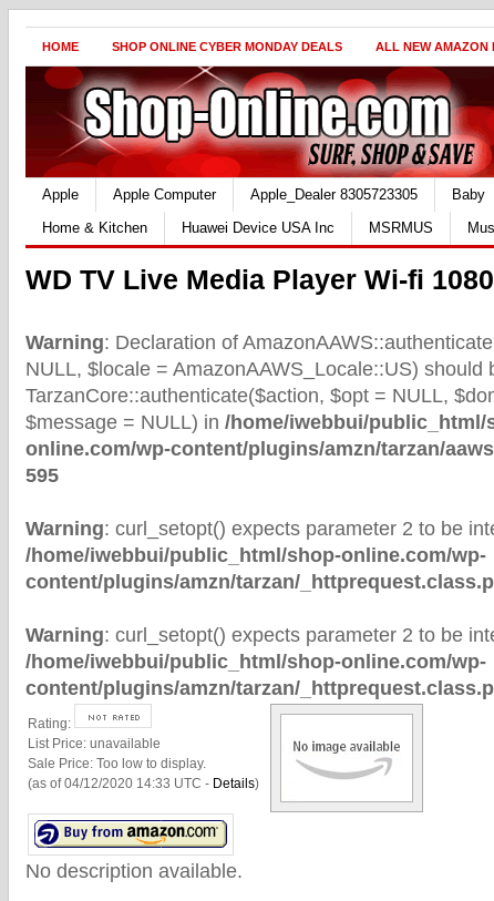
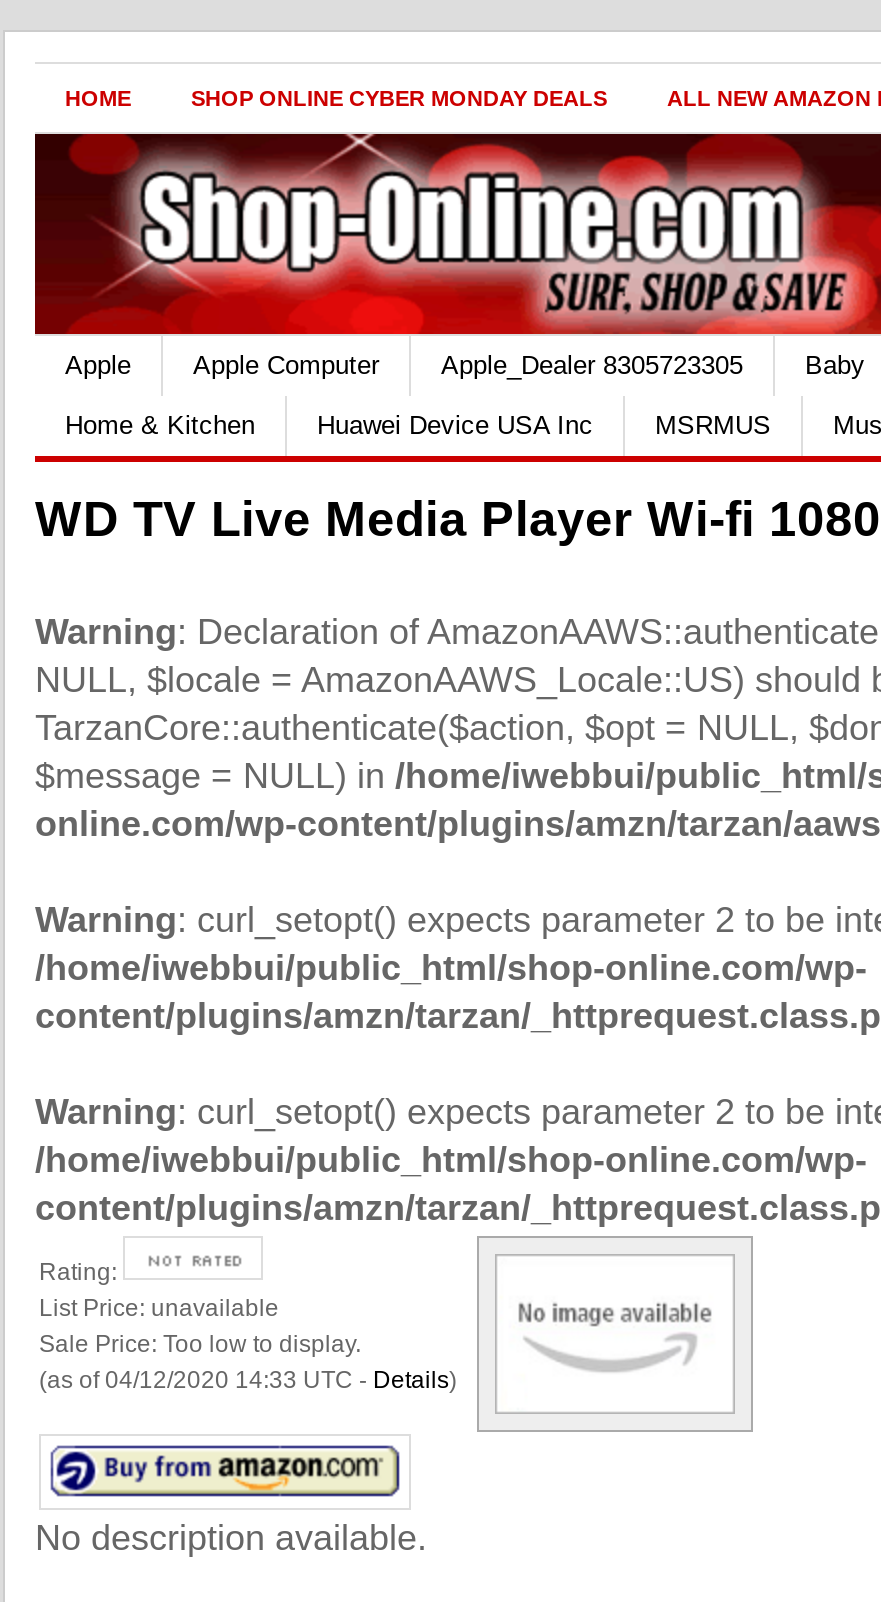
- 595
